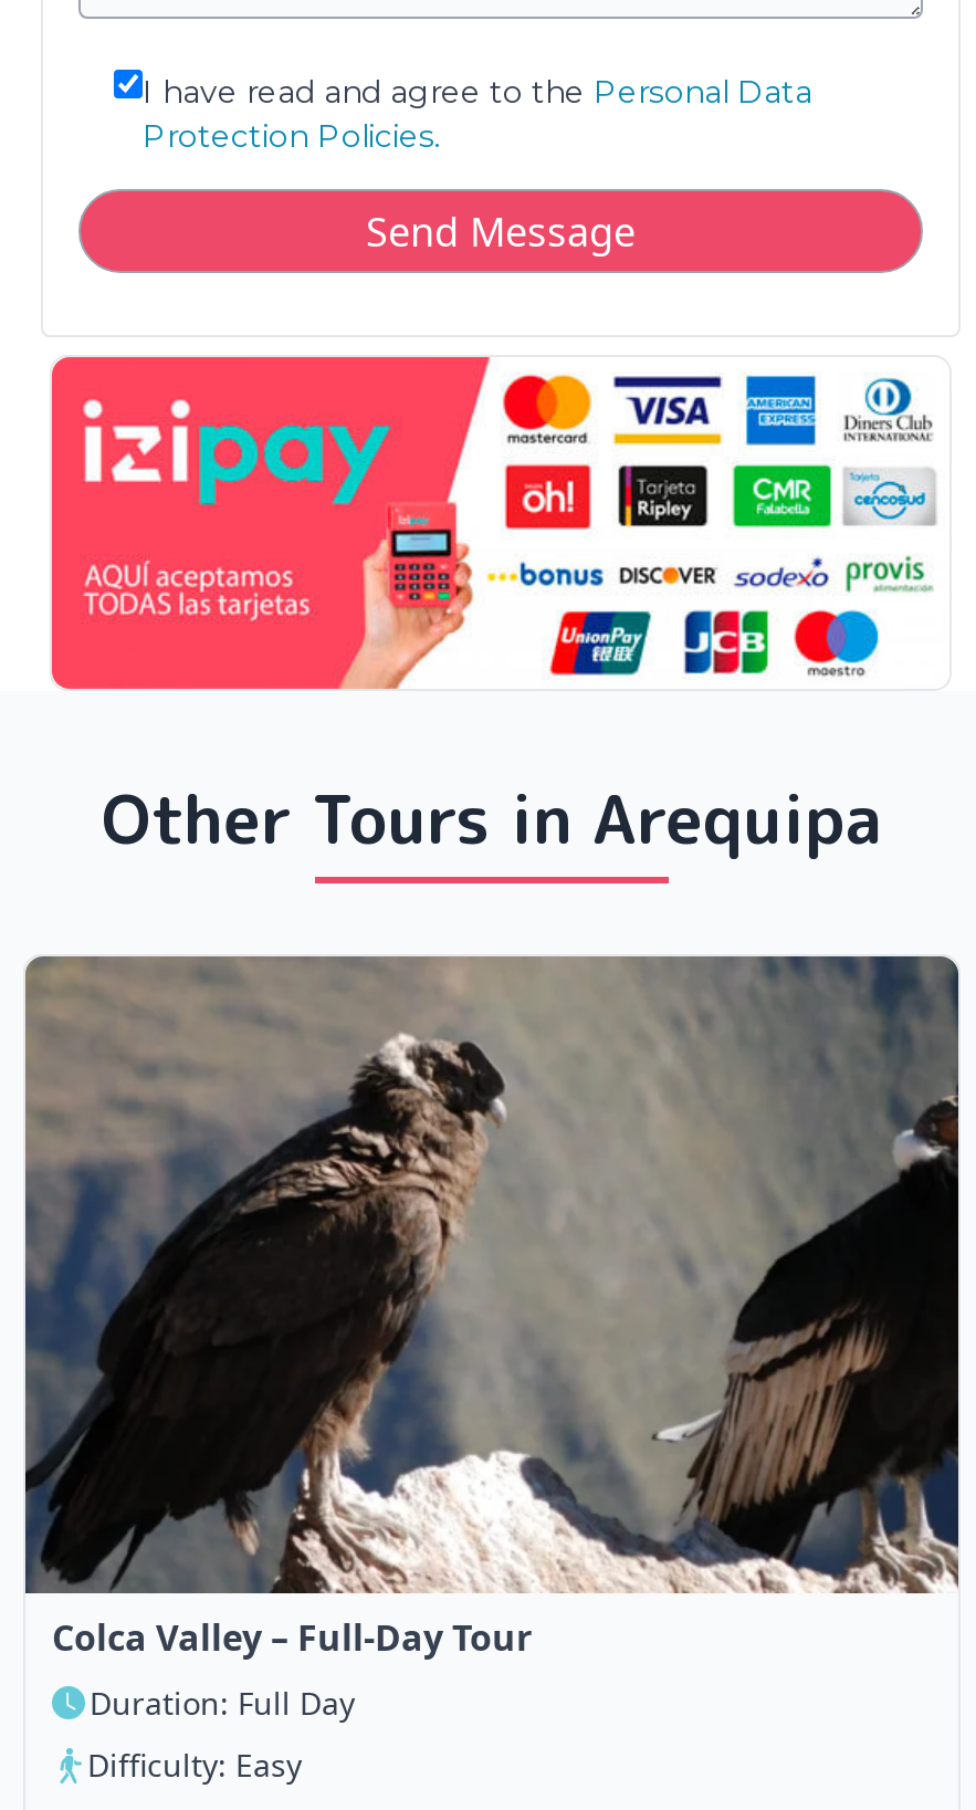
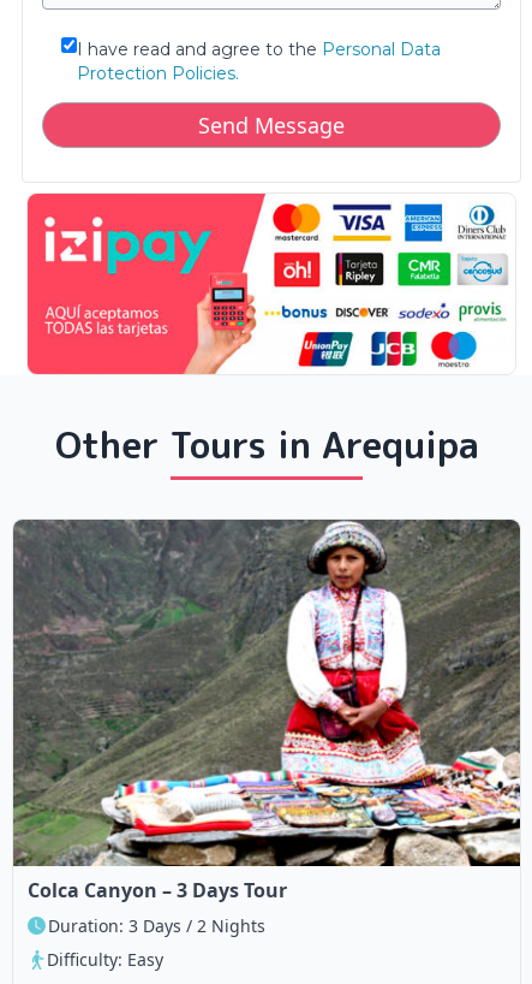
- [image]
- Colca Valley – Full-Day Tour
- Duration: Full Day
+ [image]
+ Colca Canyon – 3 Days Tour
+ Duration: 3 Days / 2 Nights
